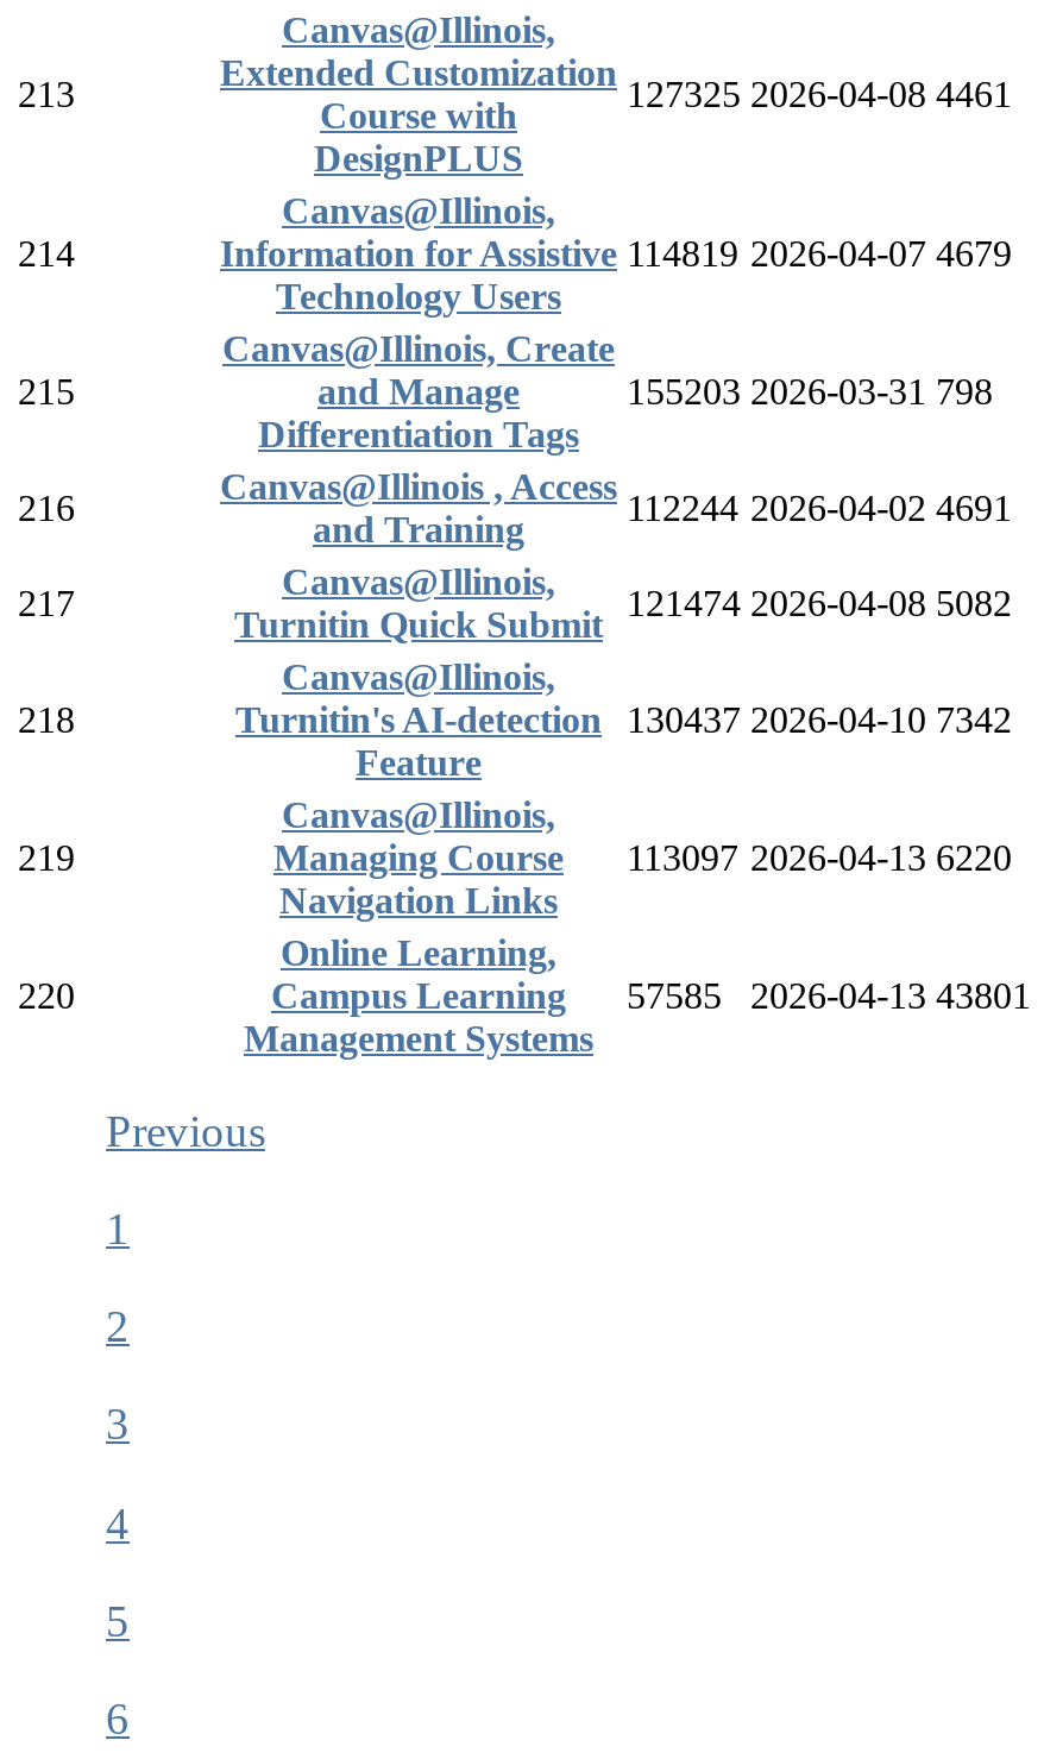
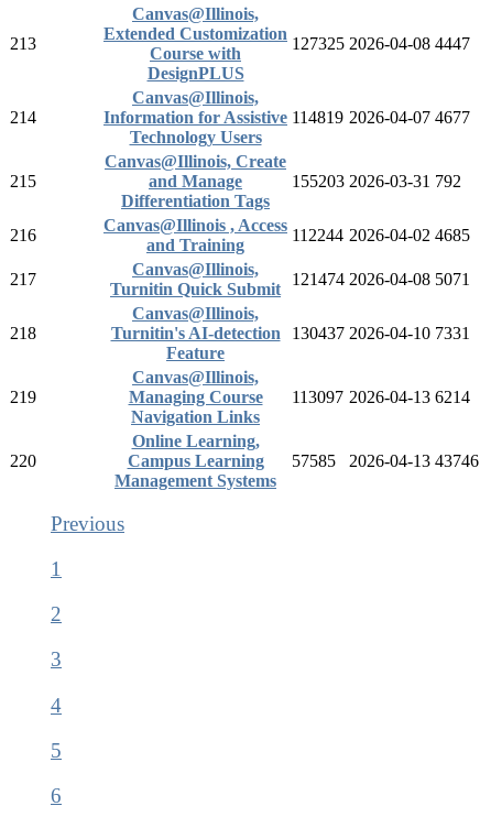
- 127325 2026-04-08 4461
+ 127325 2026-04-08 4447

- Information for Assistive 114819 2026-04-07 4679
+ Information for Assistive 114819 2026-04-07 4677

- 155203 2026-03-31 798
+ 155203 2026-03-31 792

- 112244 2026-04-02 4691
+ 112244 2026-04-02 4685

- 121474 2026-04-08 5082
+ 121474 2026-04-08 5071

- Turnitin's AI-detection 130437 2026-04-10 7342
+ Turnitin's AI-detection 130437 2026-04-10 7331

- Managing Course 113097 2026-04-13 6220
+ Managing Course 113097 2026-04-13 6214

- Campus Learning 57585 2026-04-13 43801
+ Campus Learning 57585 2026-04-13 43746
